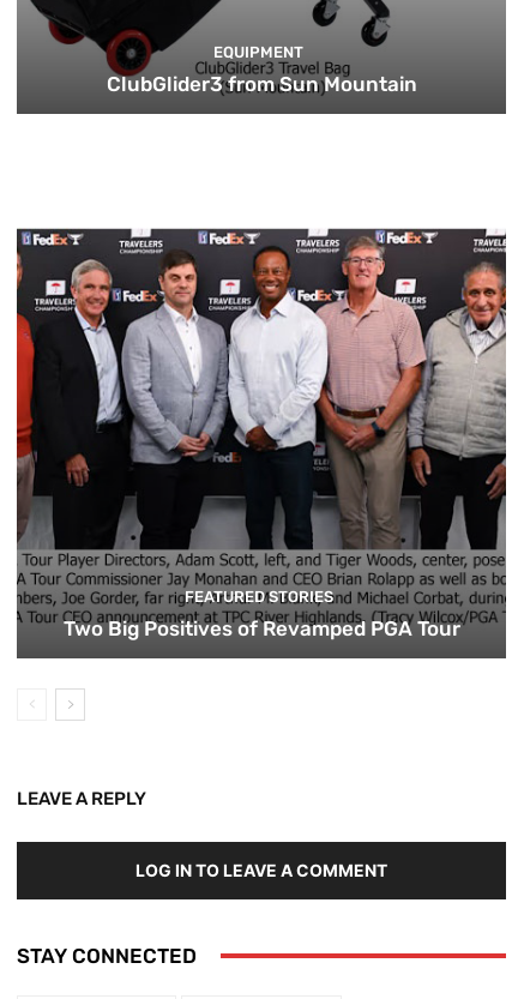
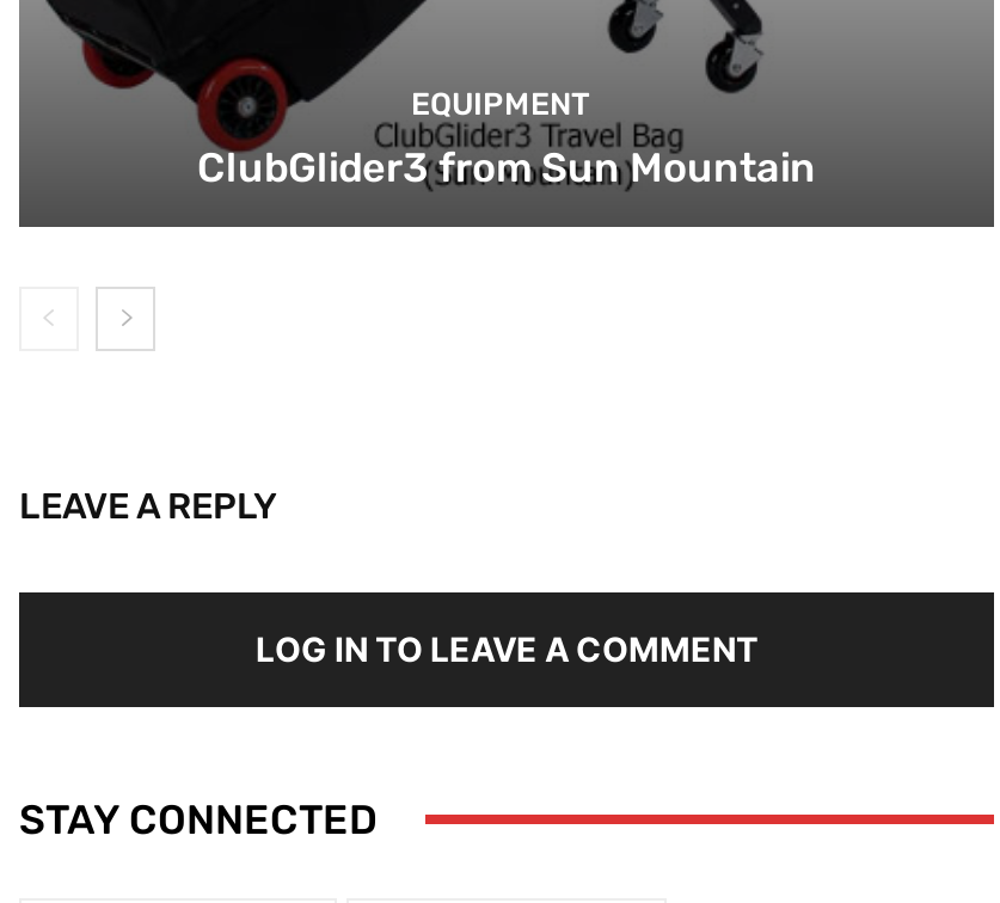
- [image]
- FEATURED STORIES
- Two Big Positives of Revamped PGA Tour
